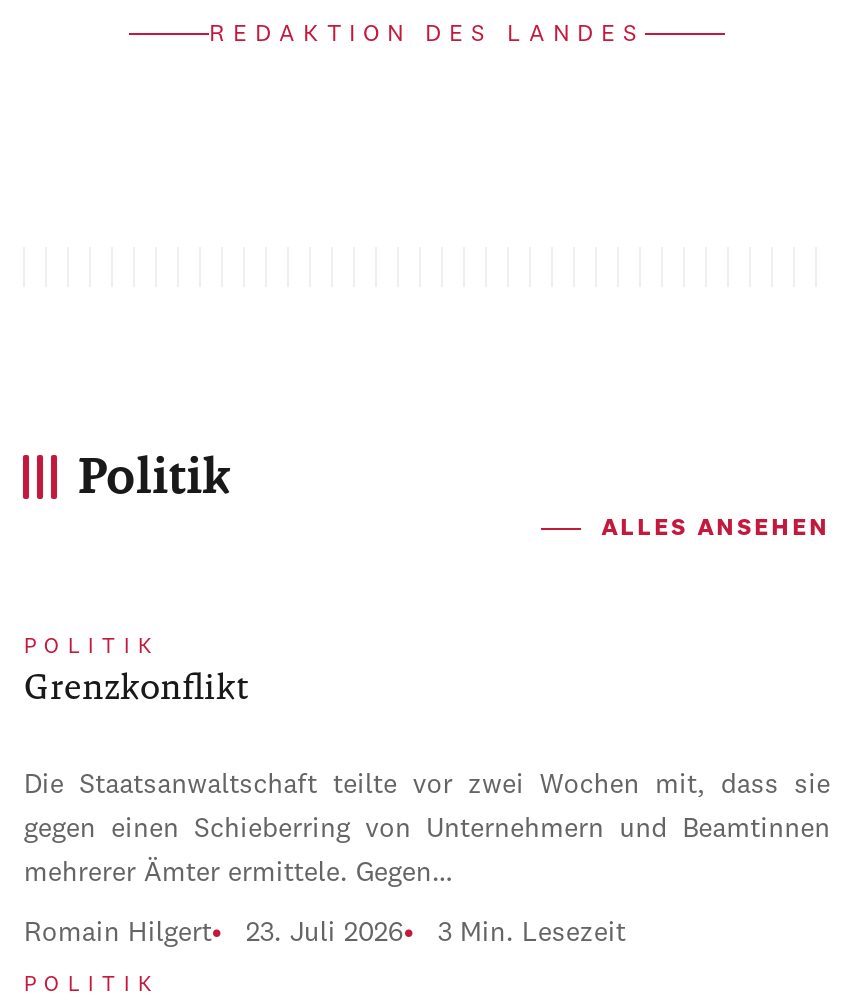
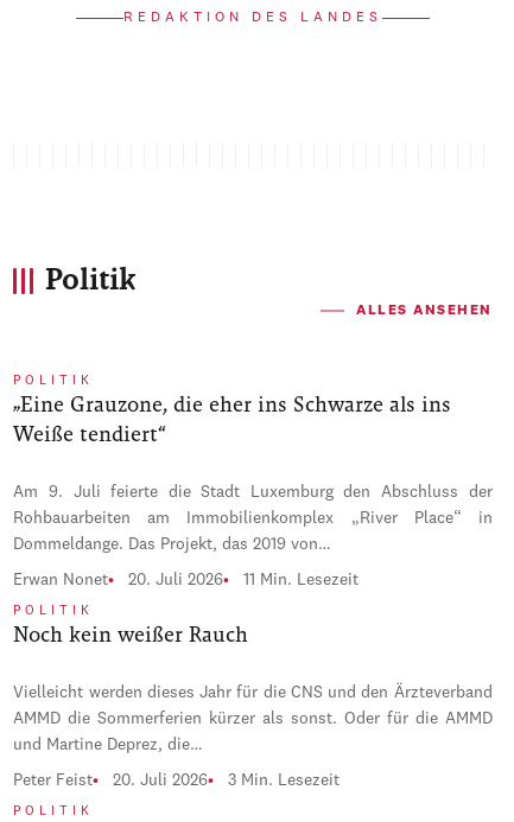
- Grenzkonflikt
- Die Staatsanwaltschaft teilte vor zwei Wochen mit, dass sie
- gegen einen Schieberring von Unternehmern und Beamtinnen
- mehrerer Ämter ermittele. Gegen…
- Romain Hilgert
- 23. Juli 2026
+ „Eine Grauzone, die eher ins Schwarze als ins
+ Weiße tendiert“
+ Am 9. Juli feierte die Stadt Luxemburg den Abschluss der
+ Rohbauarbeiten am Immobilienkomplex „River Place“ in
+ Dommeldange. Das Projekt, das 2019 von…
+ Erwan Nonet
+ 20. Juli 2026
+ 11 Min. Lesezeit
+ POLITIK
+ Noch kein weißer Rauch
+ Vielleicht werden dieses Jahr für die CNS und den Ärzteverband
+ AMMD die Sommerferien kürzer als sonst. Oder für die AMMD
+ und Martine Deprez, die…
+ Peter Feist
+ 20. Juli 2026
